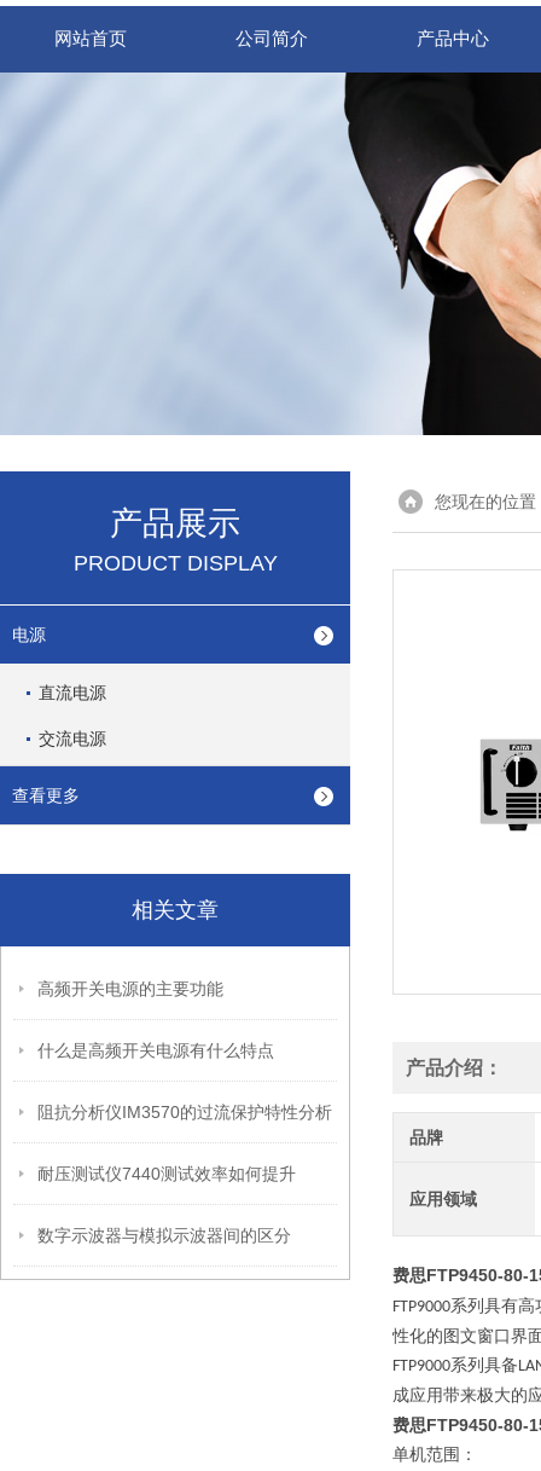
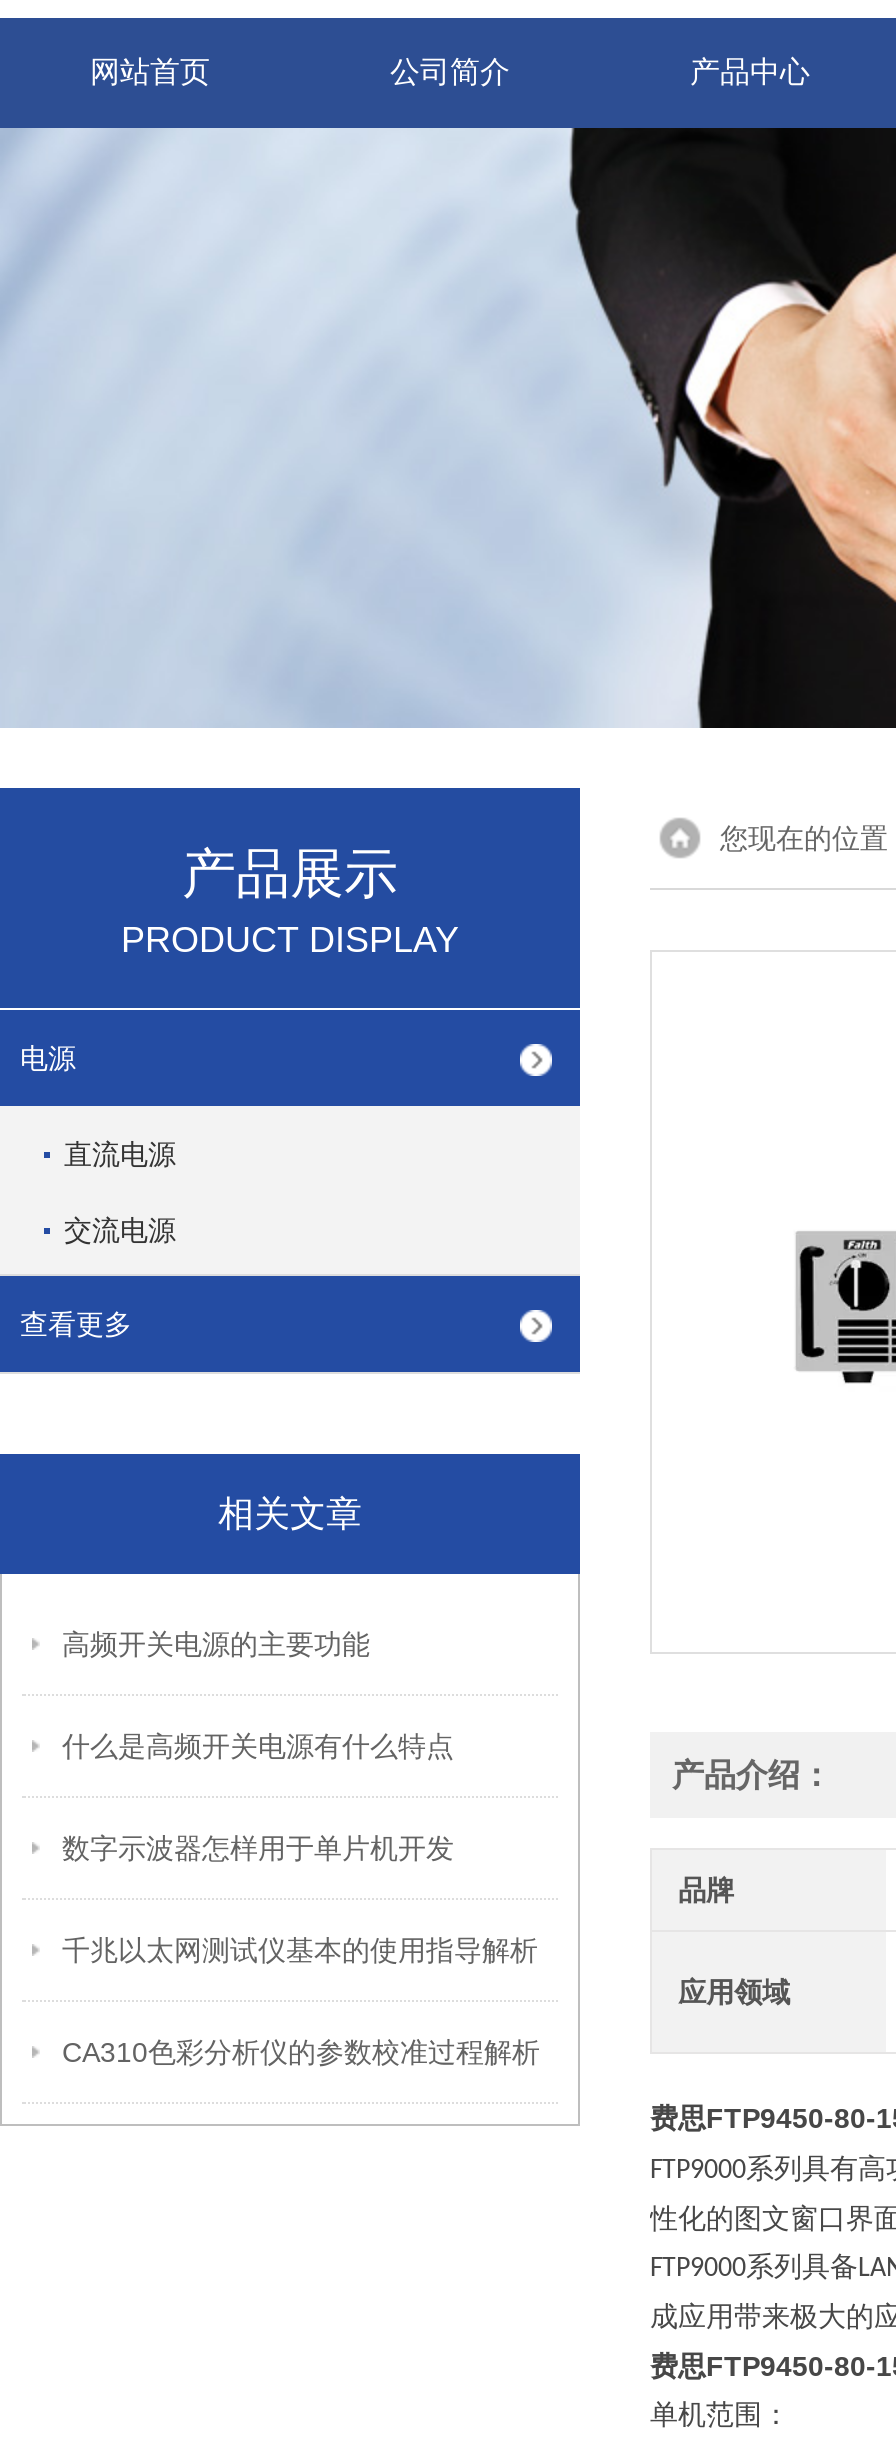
- 阻抗分析仪IM3570的过流保护特性分析
+ 数字示波器怎样用于单片机开发

- 耐压测试仪7440测试效率如何提升
+ 千兆以太网测试仪基本的使用指导解析

- 数字示波器与模拟示波器间的区分
+ CA310色彩分析仪的参数校准过程解析
